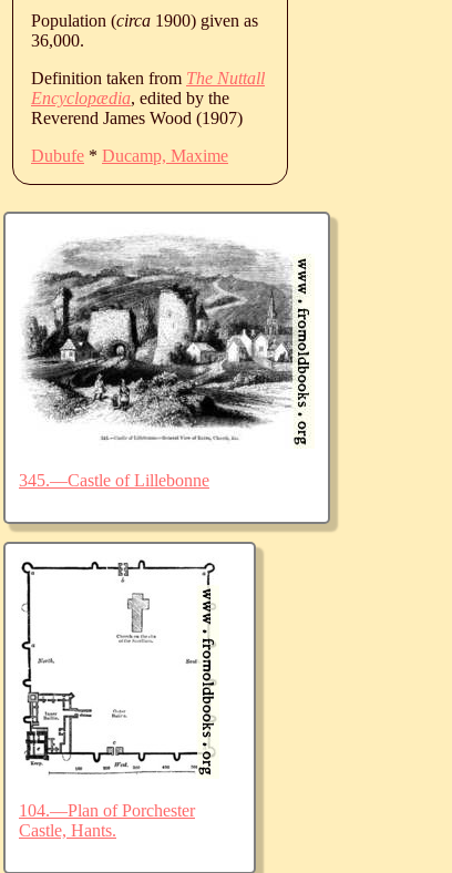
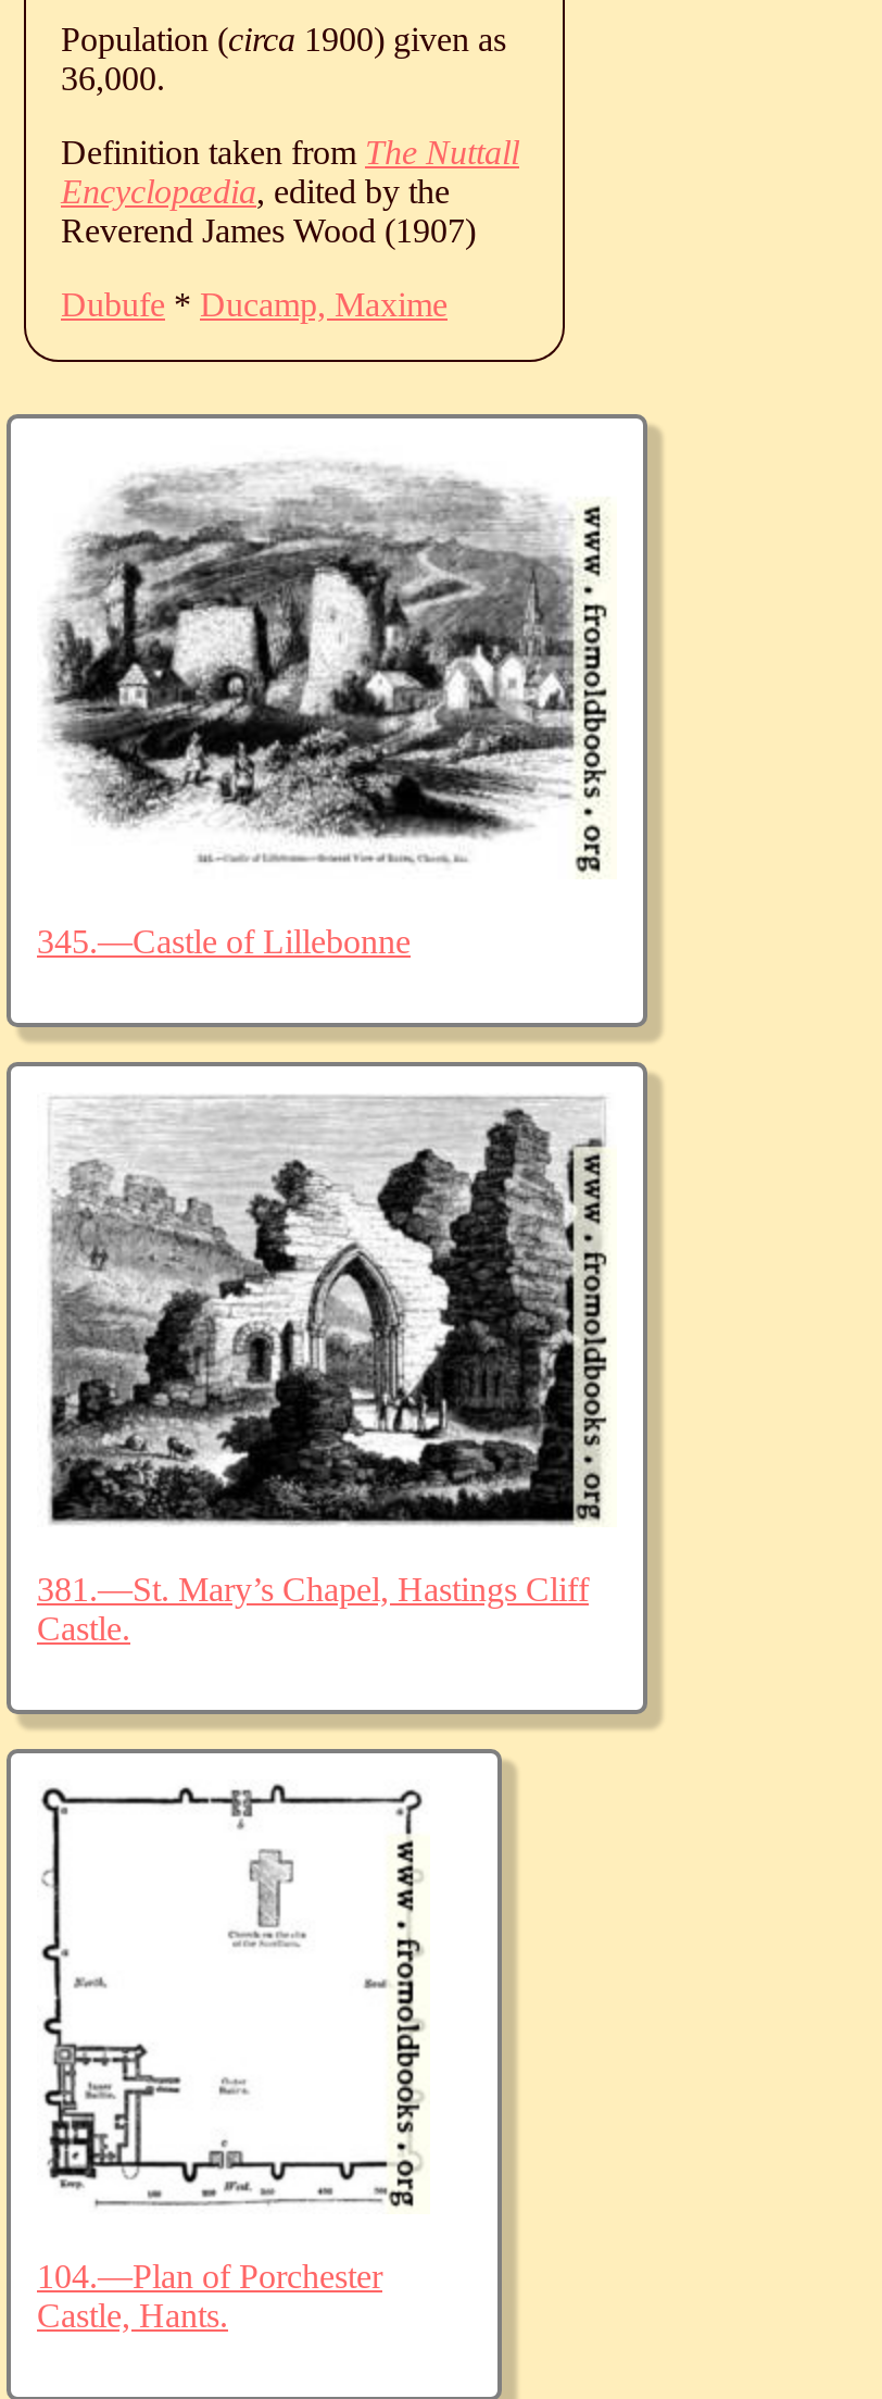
+ [image]
+ 381.—St. Mary’s Chapel, Hastings Cliff
+ Castle.
